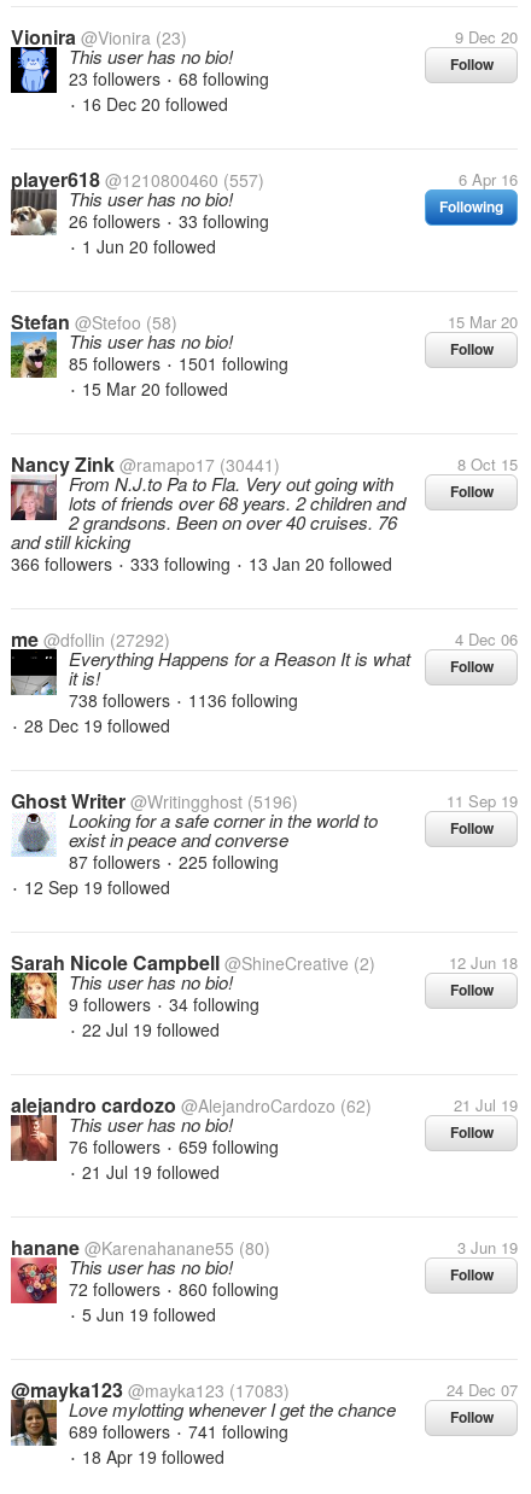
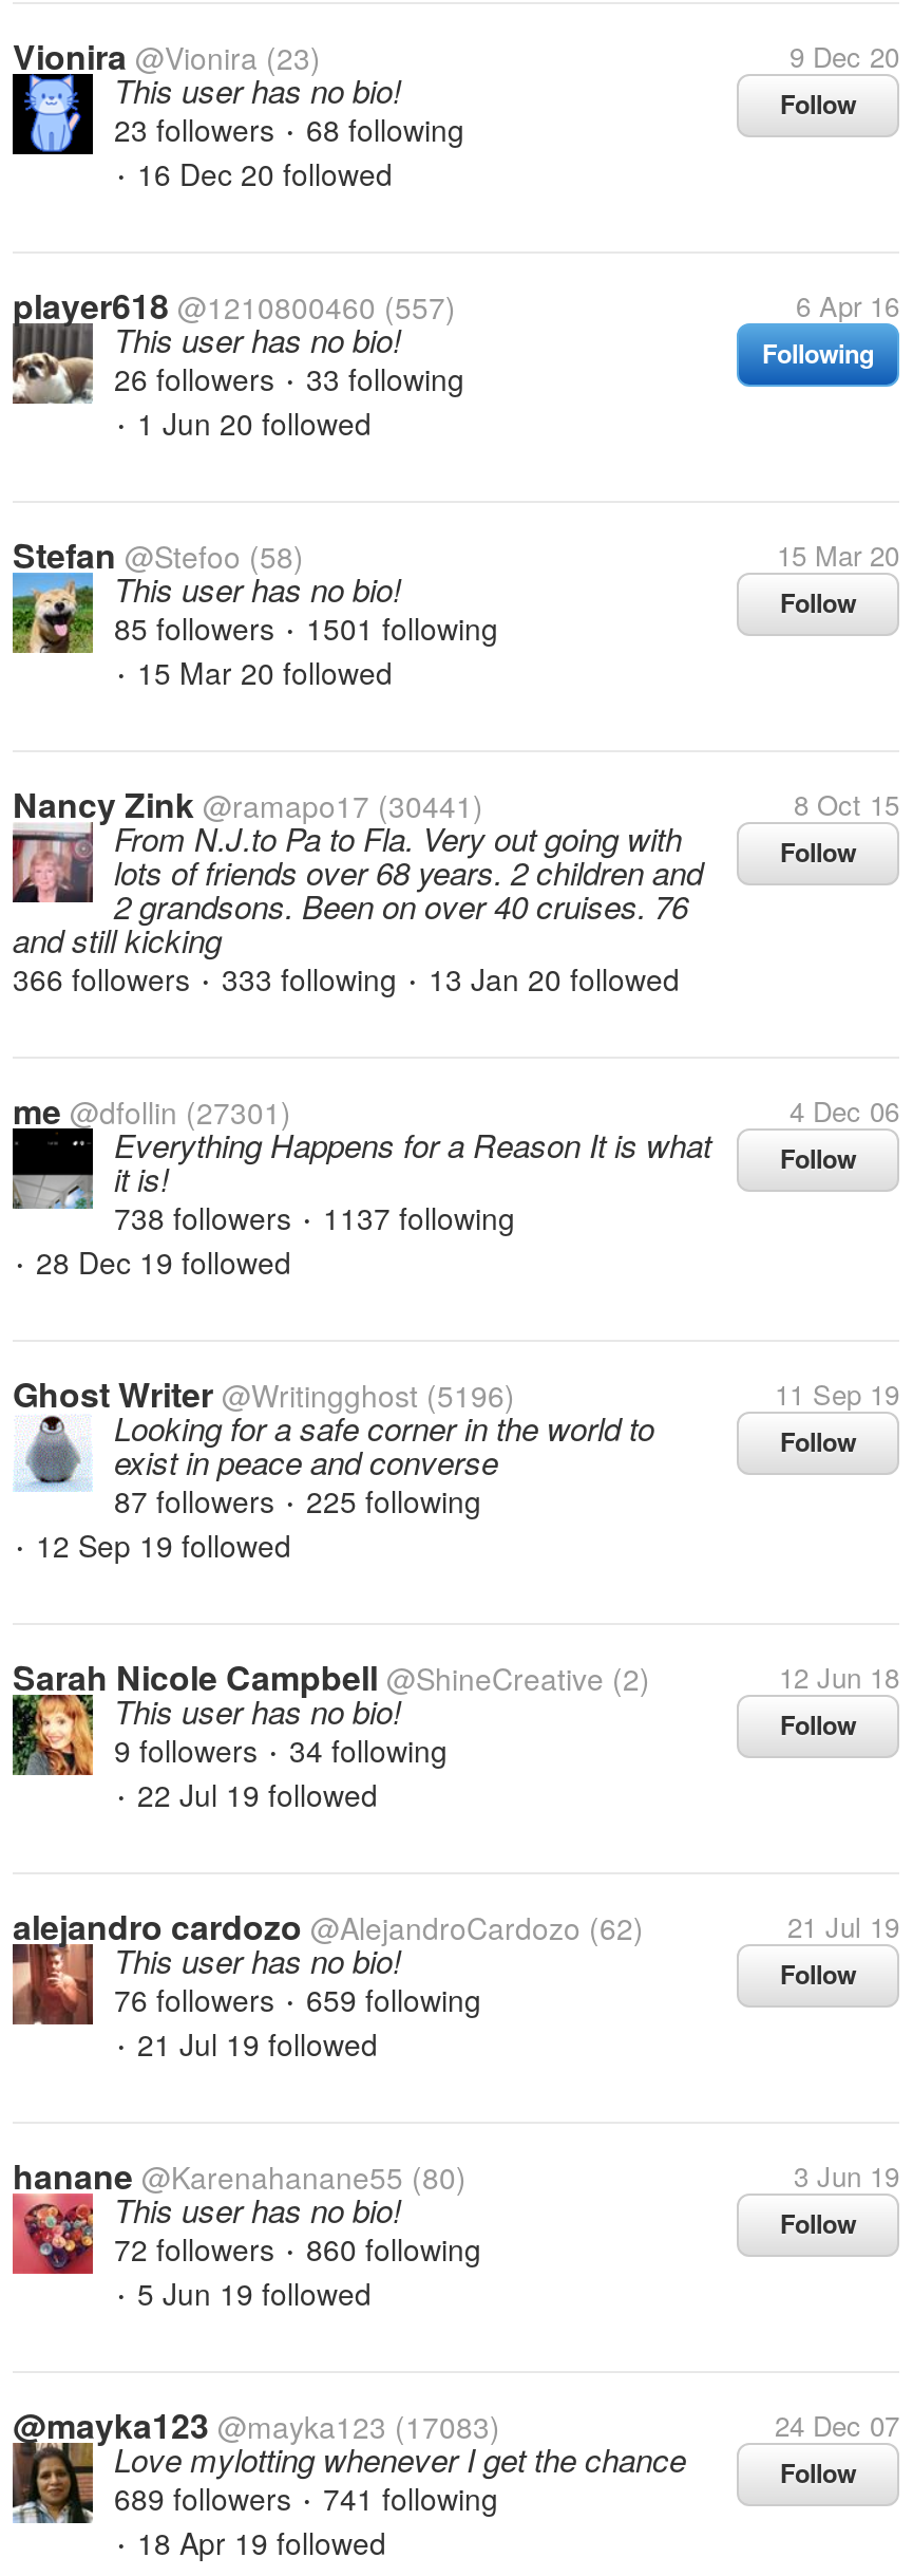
- me @dfollin (27292)
+ me @dfollin (27301)

- 738 followers • 1136 following
+ 738 followers • 1137 following
